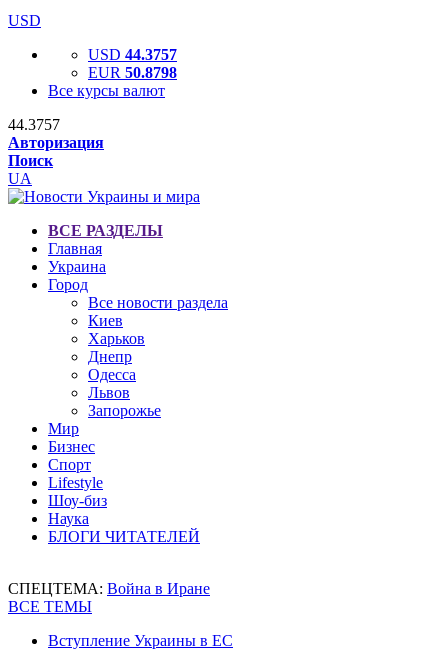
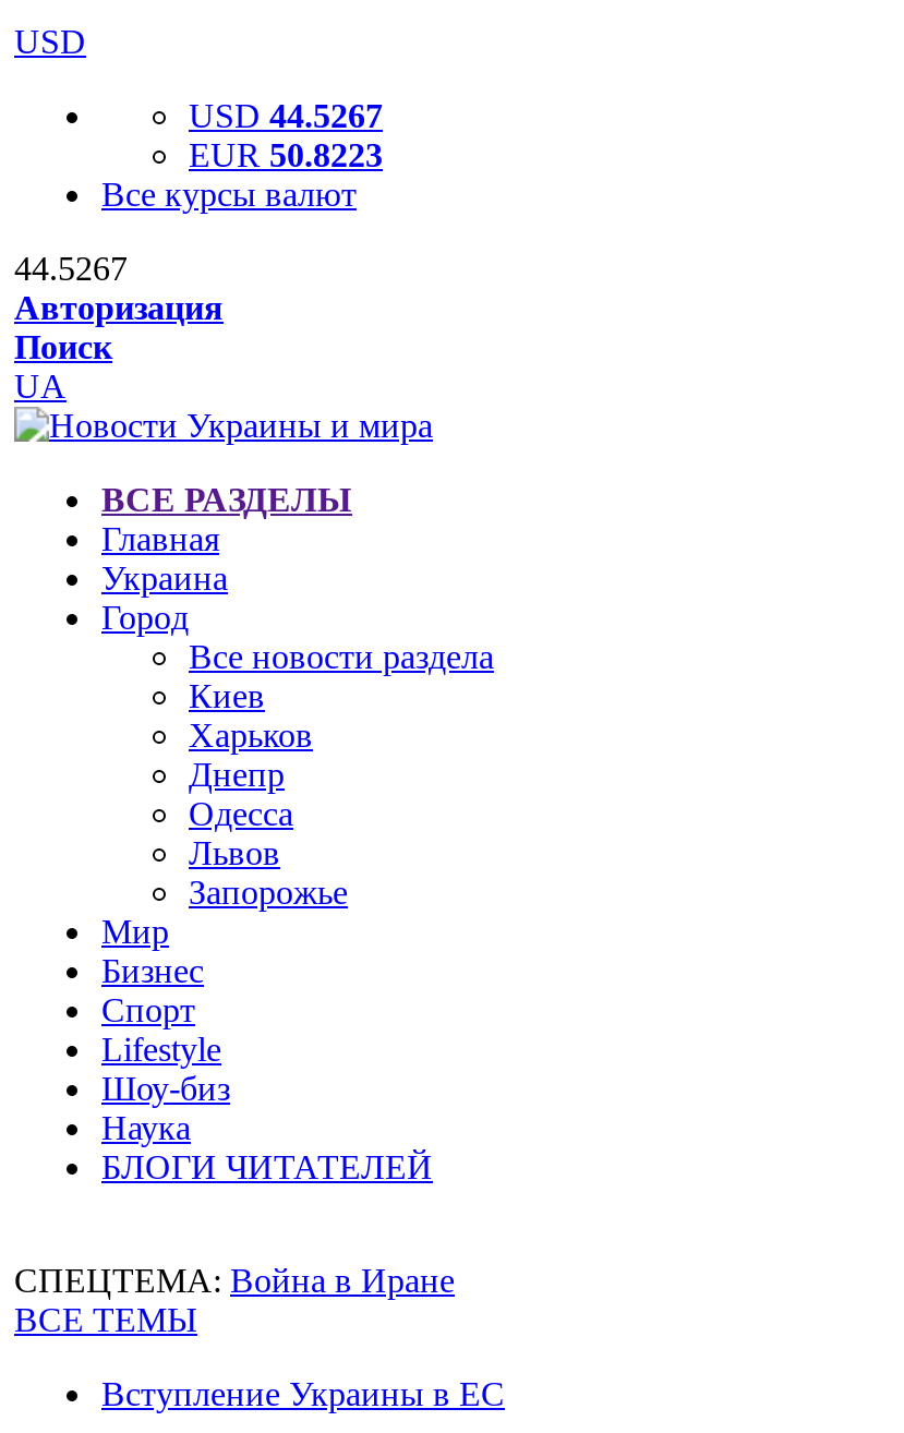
- USD 44.3757
+ USD 44.5267

- EUR 50.8798
+ EUR 50.8223

- 44.3757
+ 44.5267
